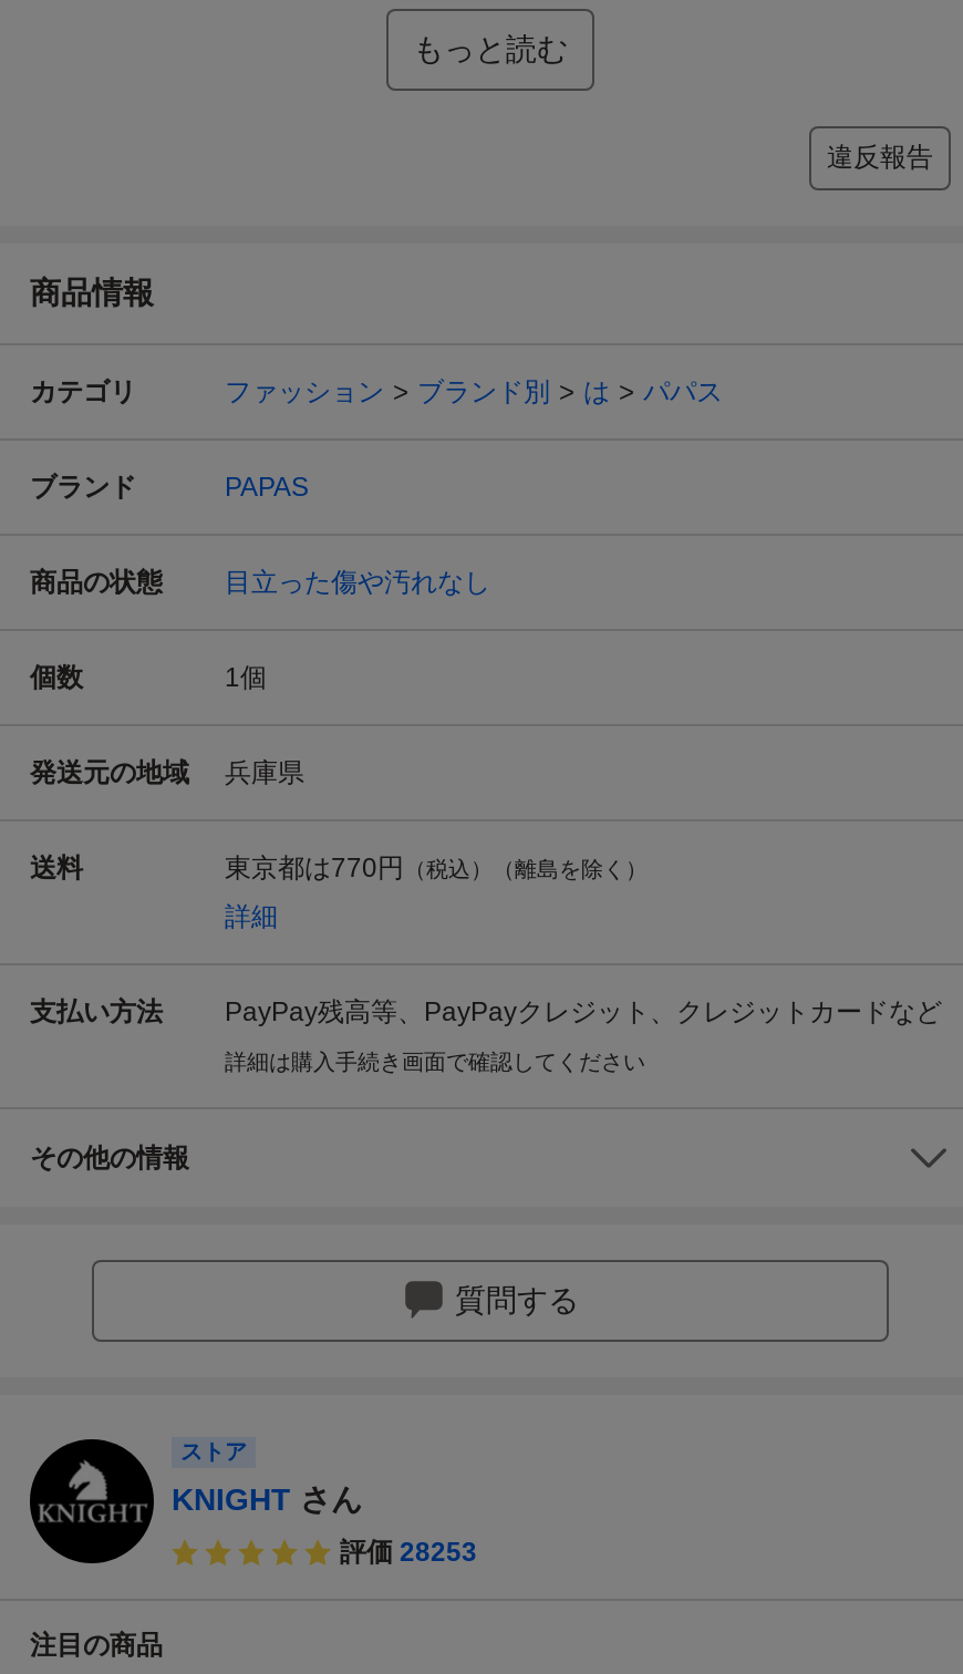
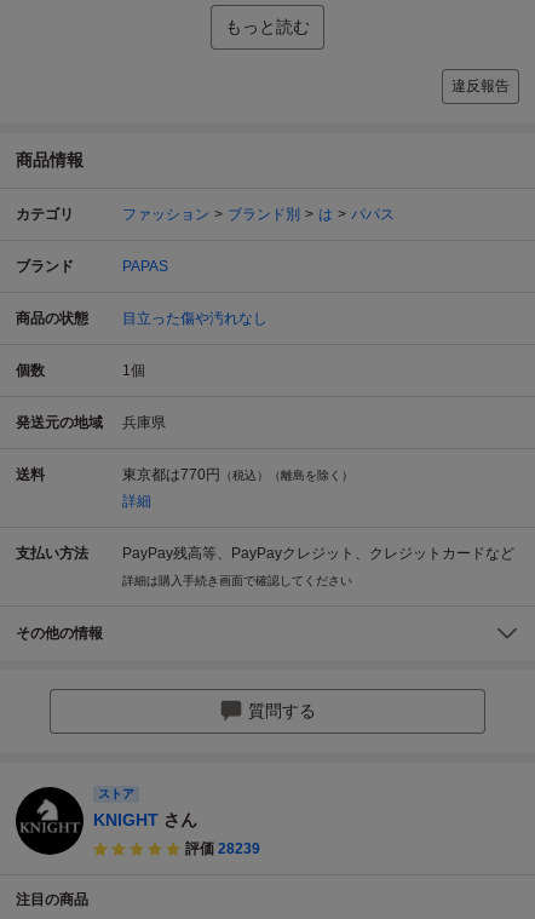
- 評価 28253
+ 評価 28239
